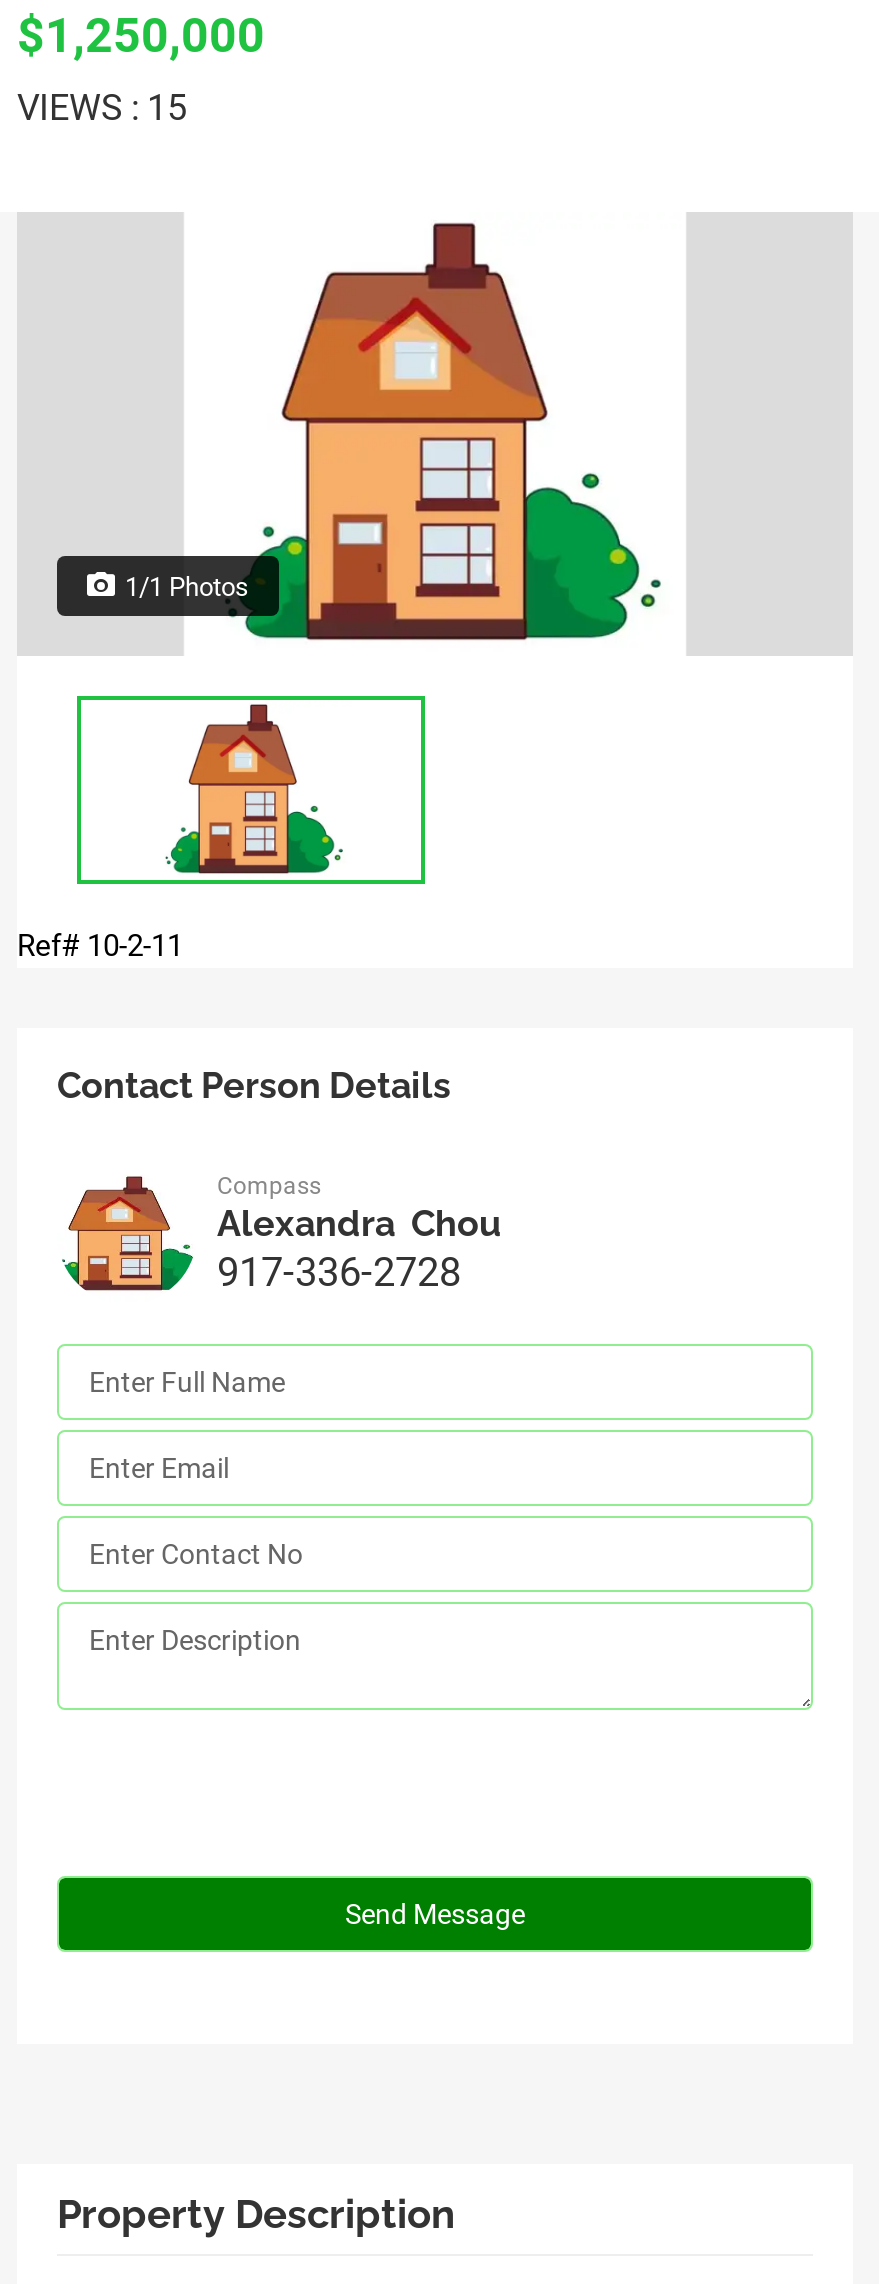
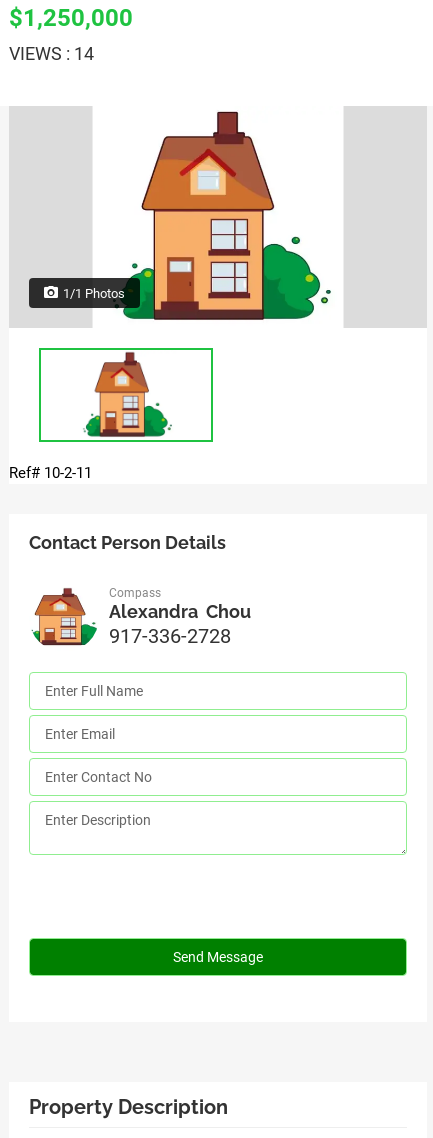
- VIEWS : 15
+ VIEWS : 14
